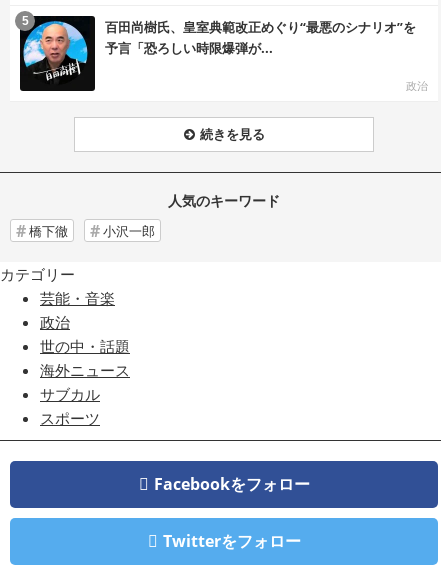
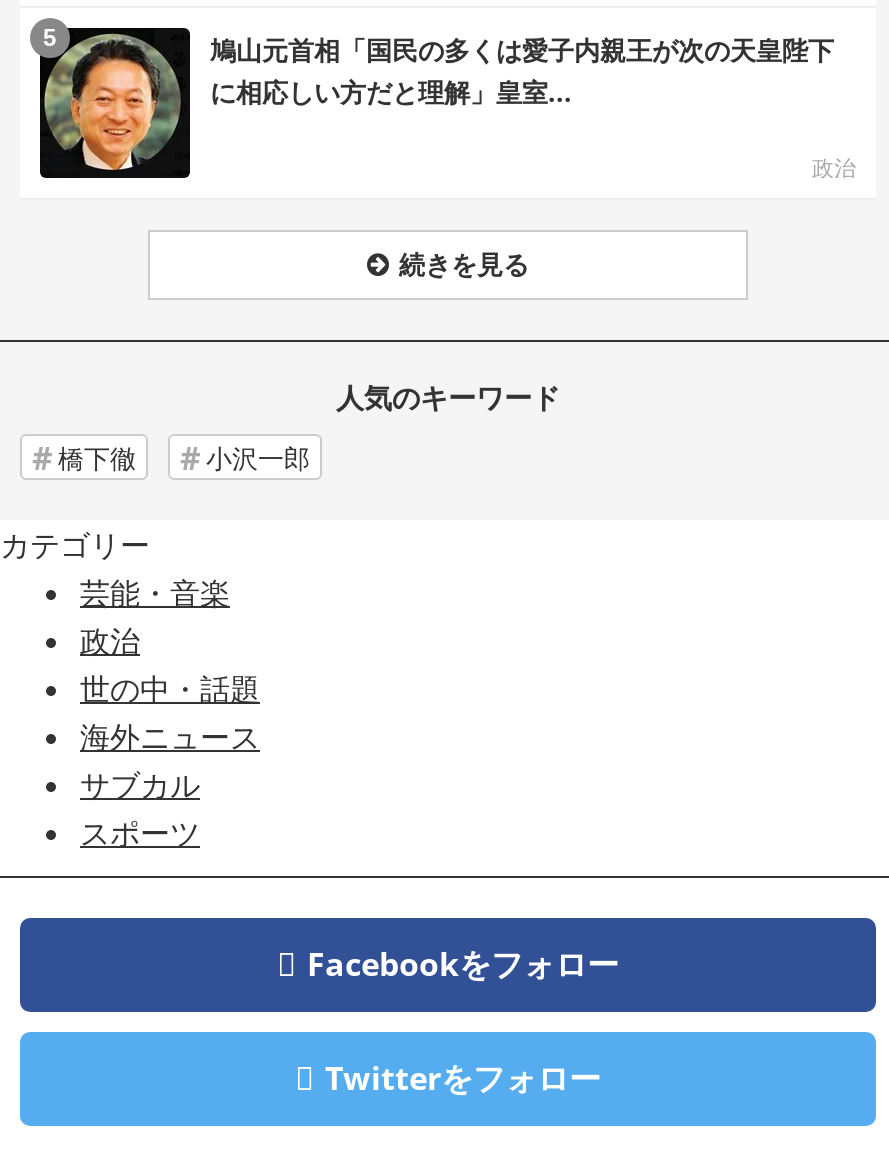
- [image]
- 百田尚樹氏、皇室典範改正めぐり“最悪のシナリオ”を
- 予言「恐ろしい時限爆弾が...
+ [image]
+ 鳩山元首相「国民の多くは愛子内親王が次の天皇陛下
+ に相応しい方だと理解」皇室...
